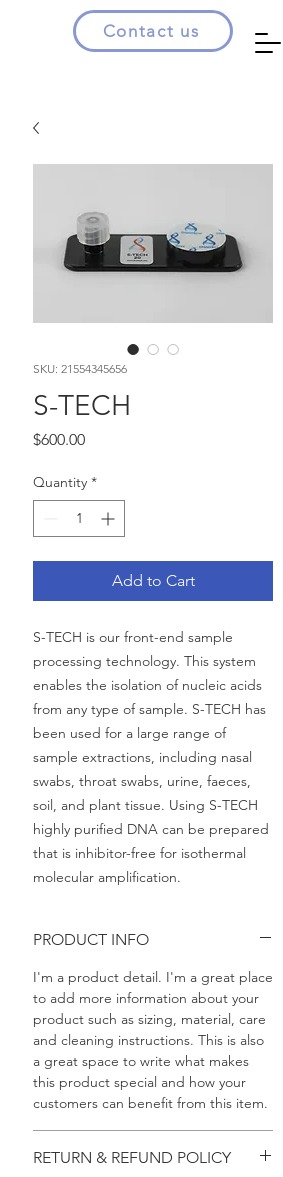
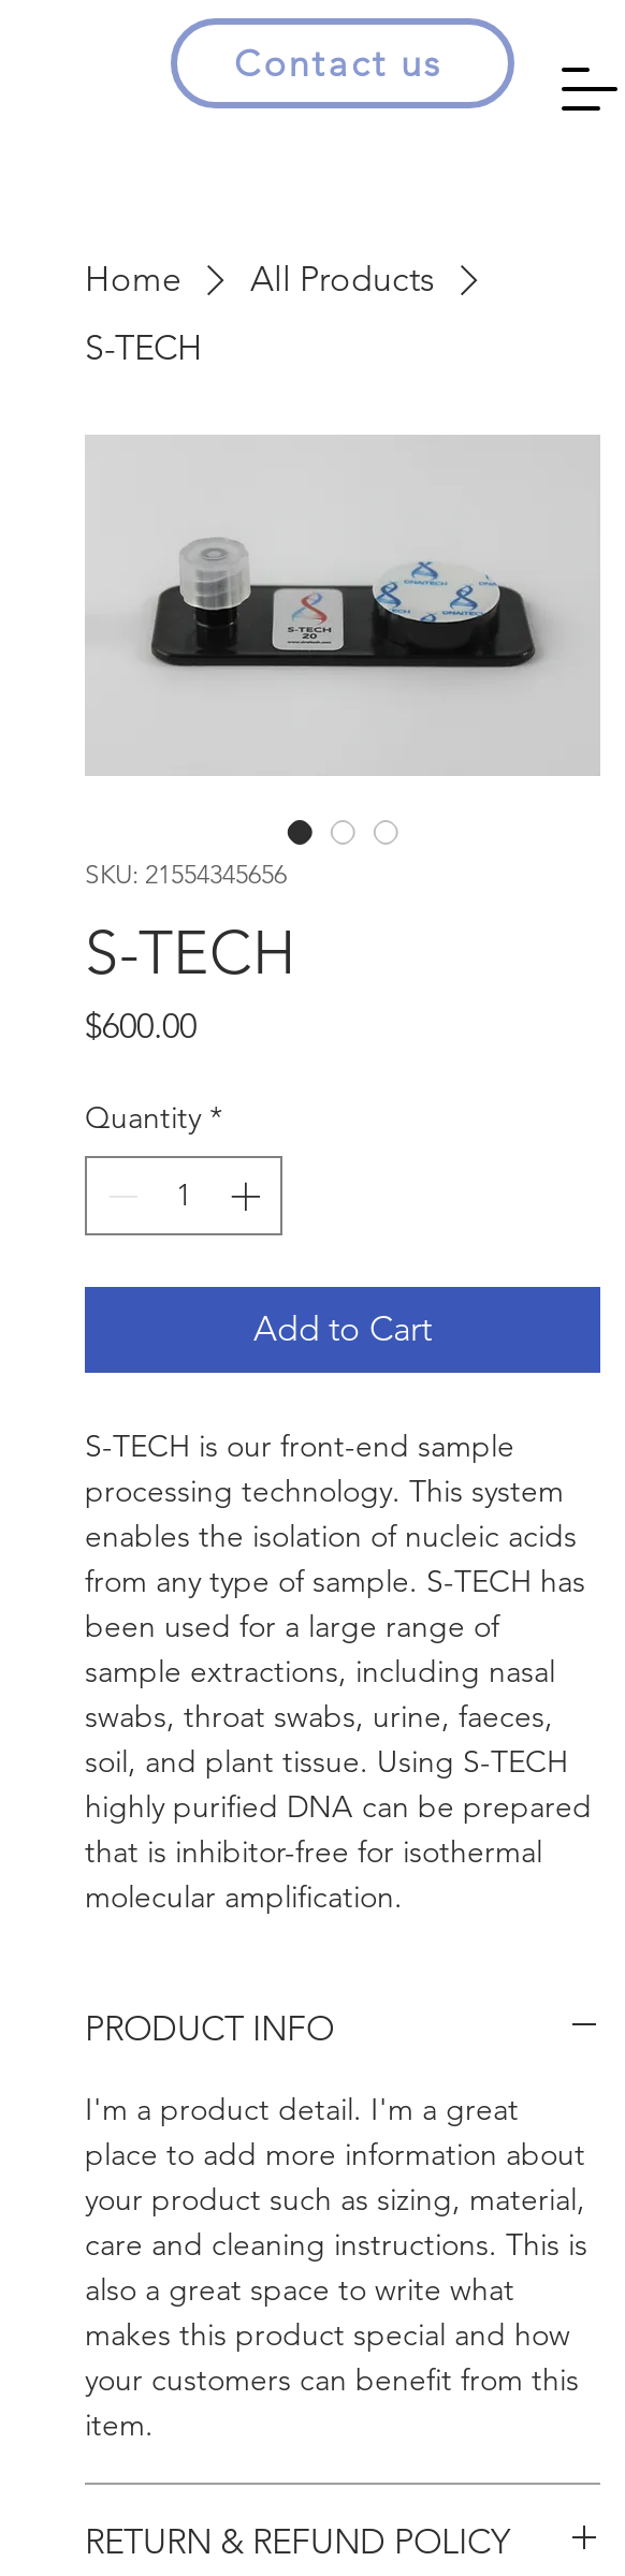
+ Home
+ All Products
+ S-TECH

moved down: [image]
